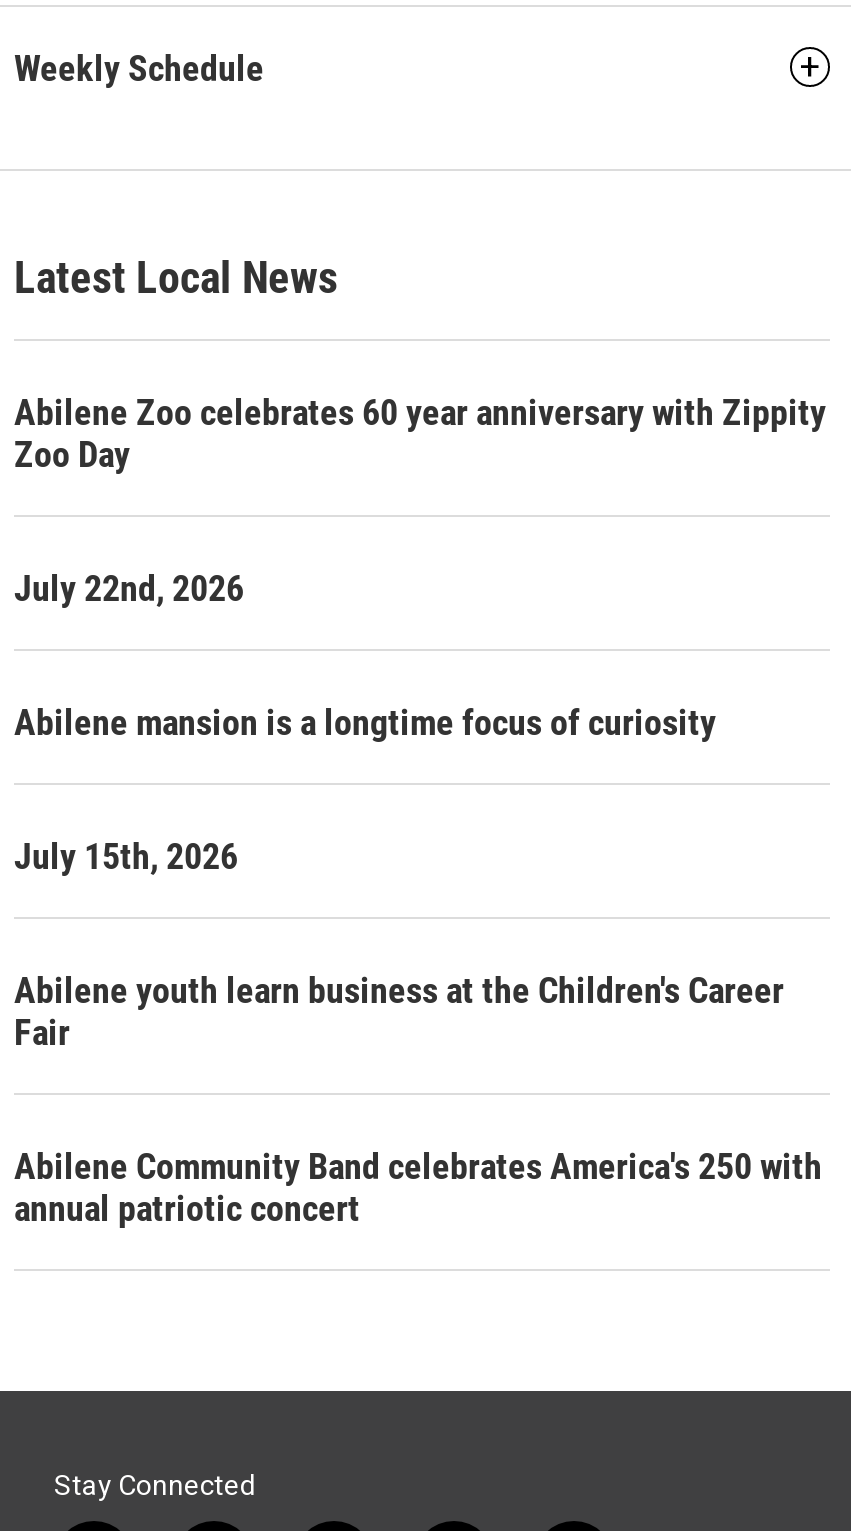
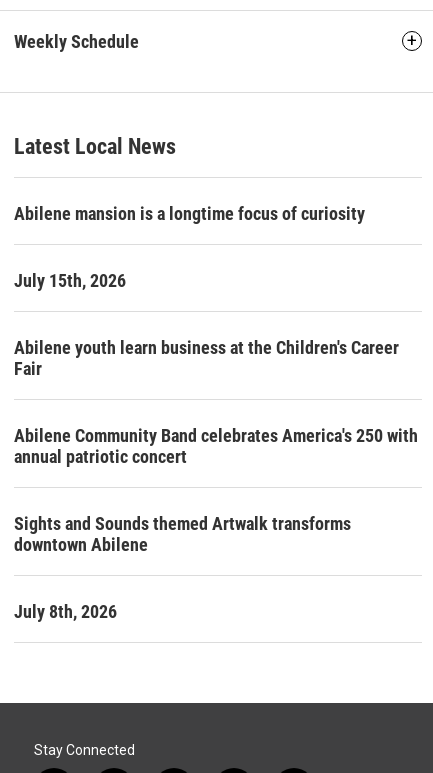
- Abilene Zoo celebrates 60 year anniversary with Zippity
- Zoo Day
- July 22nd, 2026

moved up: Abilene mansion is a longtime focus of curiosity | July 15th, 2026 | Abilene youth learn business at the Children's Career | Fair | Abilene Community Band celebrates America's 250 with | annual patriotic concert

+ Sights and Sounds themed Artwalk transforms
+ downtown Abilene
+ July 8th, 2026
